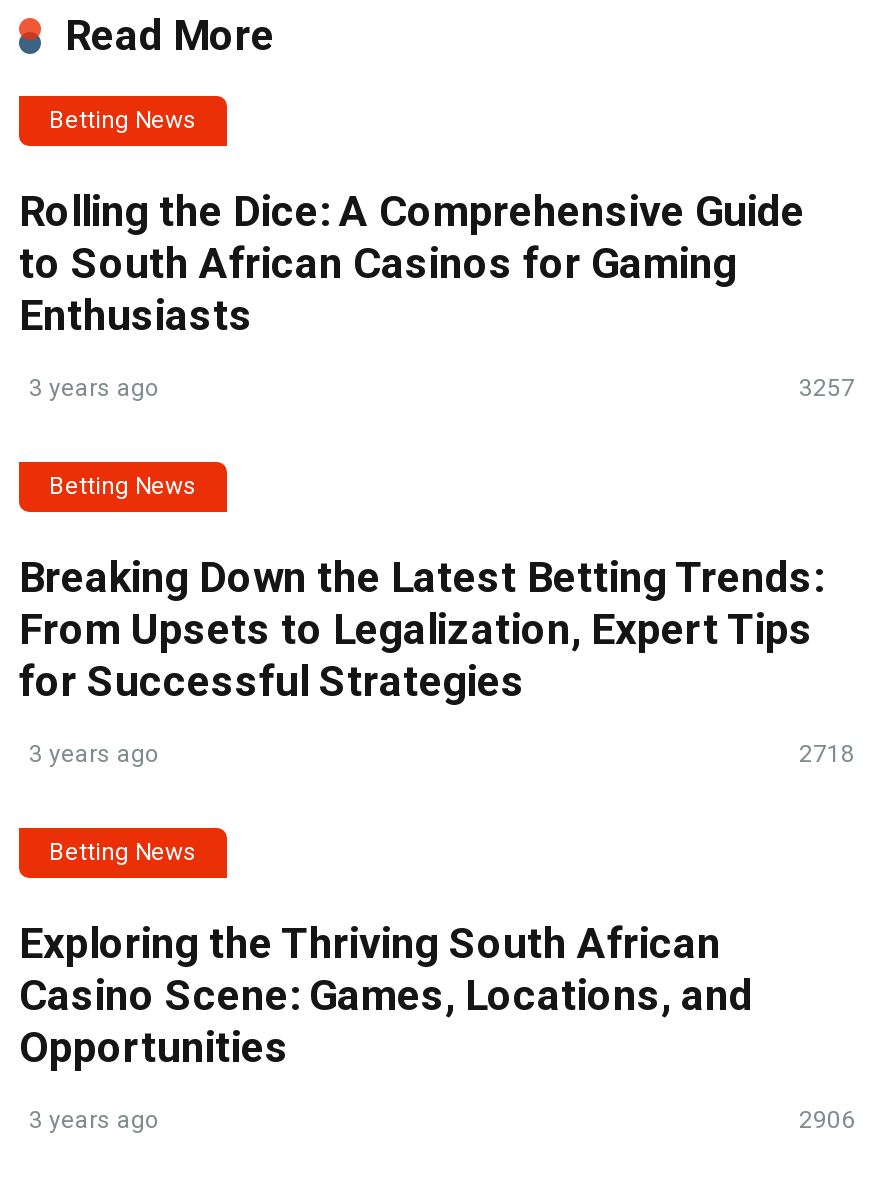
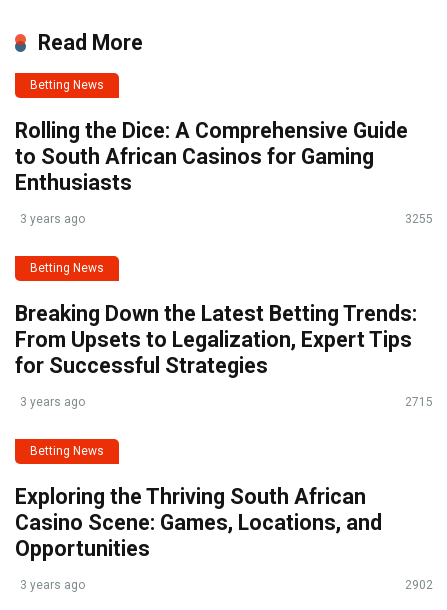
- 3257
+ 3255

- 2718
+ 2715

- 2906
+ 2902
